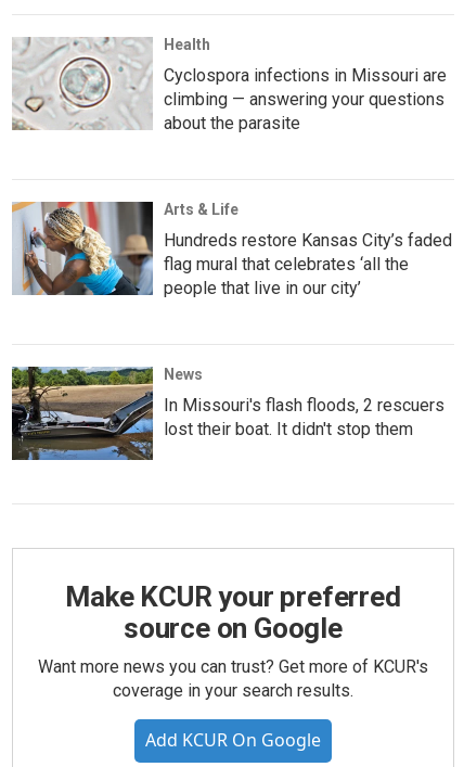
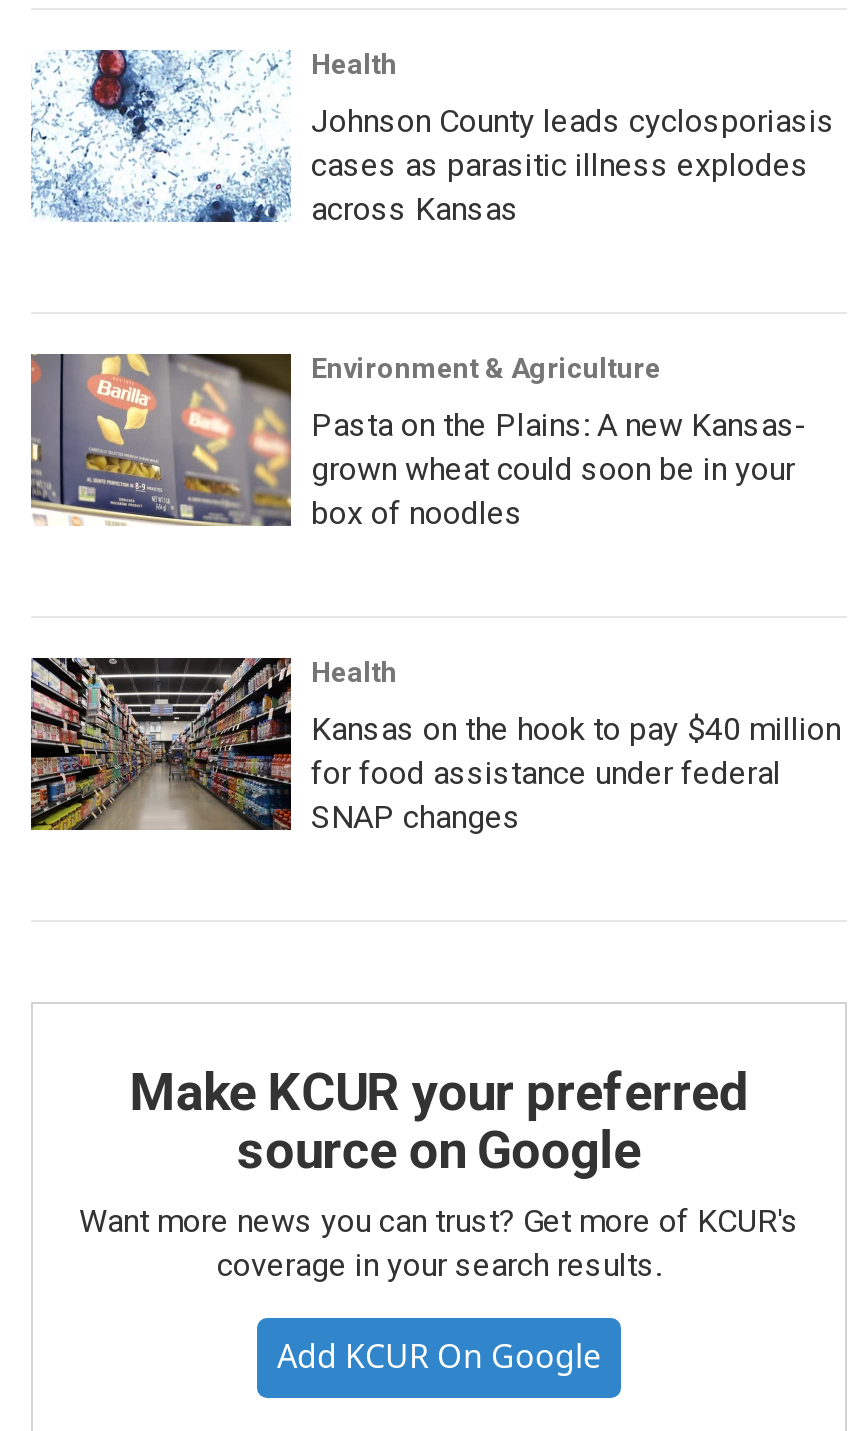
- [image]
- Cyclospora infections in Missouri are
- climbing — answering your questions
- about the parasite
+ [image]
+ Johnson County leads cyclosporiasis
+ cases as parasitic illness explodes
+ across Kansas

- [image]
- Arts & Life
+ [image]
+ Environment & Agriculture

- Hundreds restore Kansas City’s faded
- flag mural that celebrates ‘all the
- people that live in our city’
+ Pasta on the Plains: A new Kansas-
+ grown wheat could soon be in your
+ box of noodles

- [image]
- News
+ [image]
+ Health

- In Missouri's flash floods, 2 rescuers
- lost their boat. It didn't stop them
+ Kansas on the hook to pay $40 million
+ for food assistance under federal
+ SNAP changes
